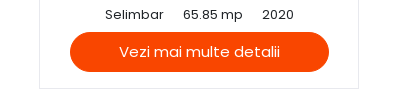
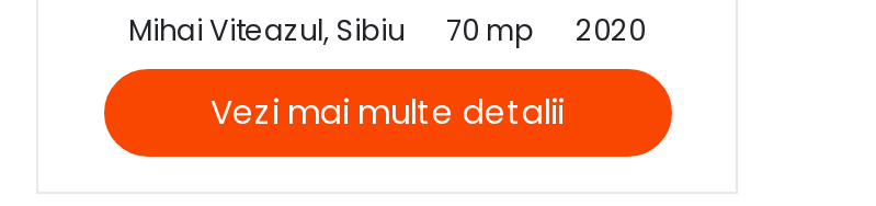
- Selimbar
- 65.85 mp
+ Mihai Viteazul, Sibiu
+ 70 mp
